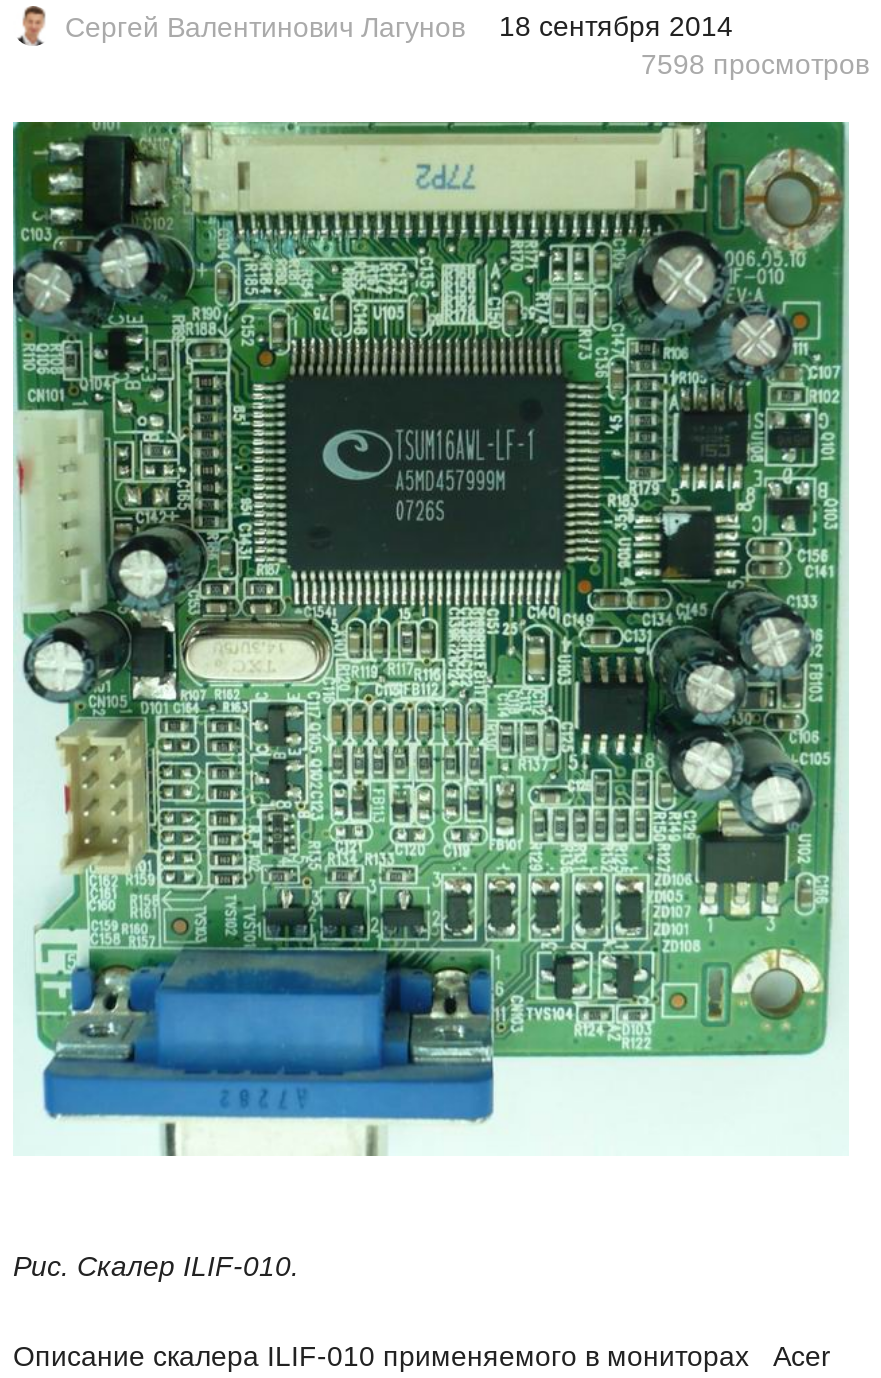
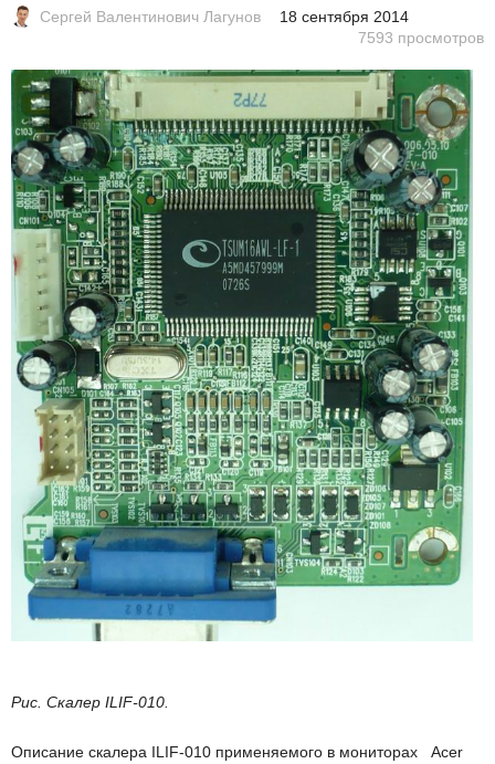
- 7598 просмотров
+ 7593 просмотров
